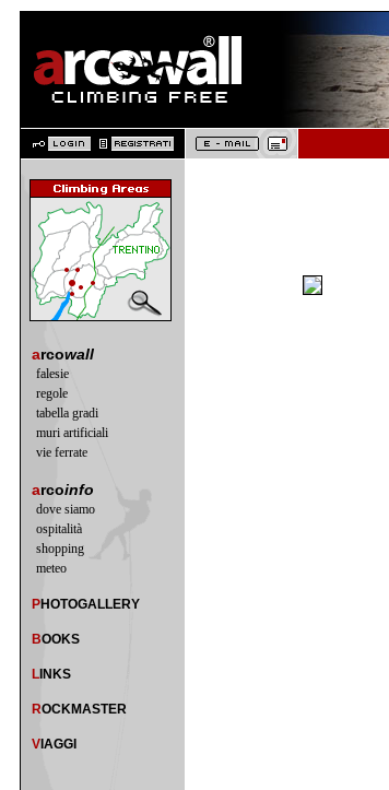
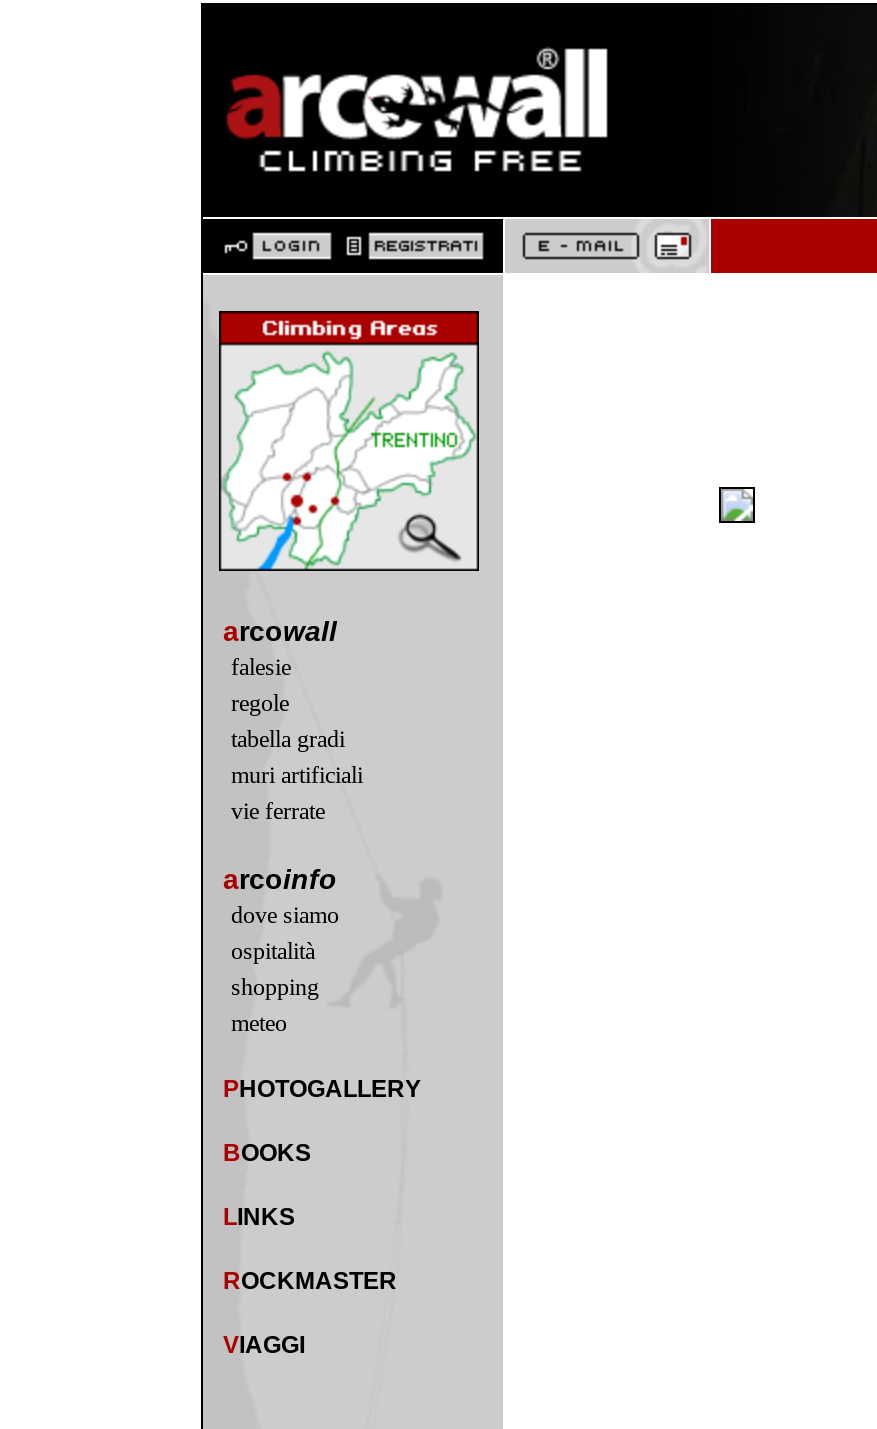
- [image]
